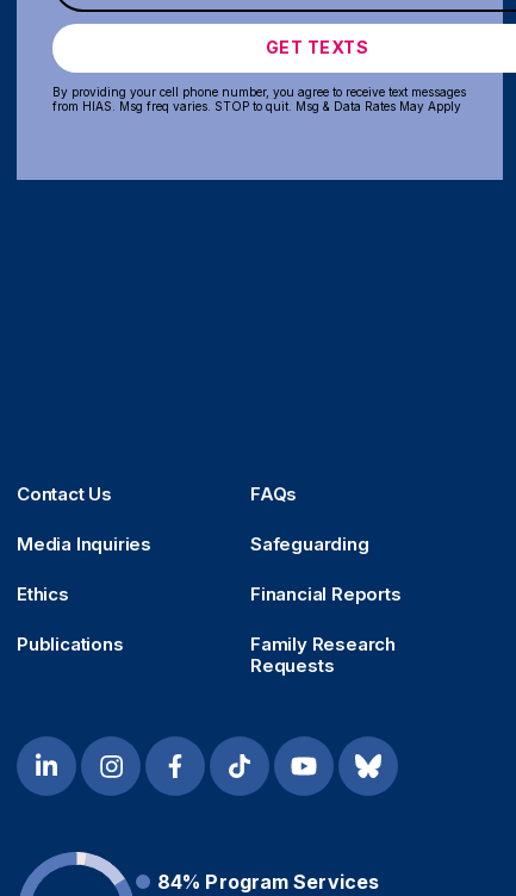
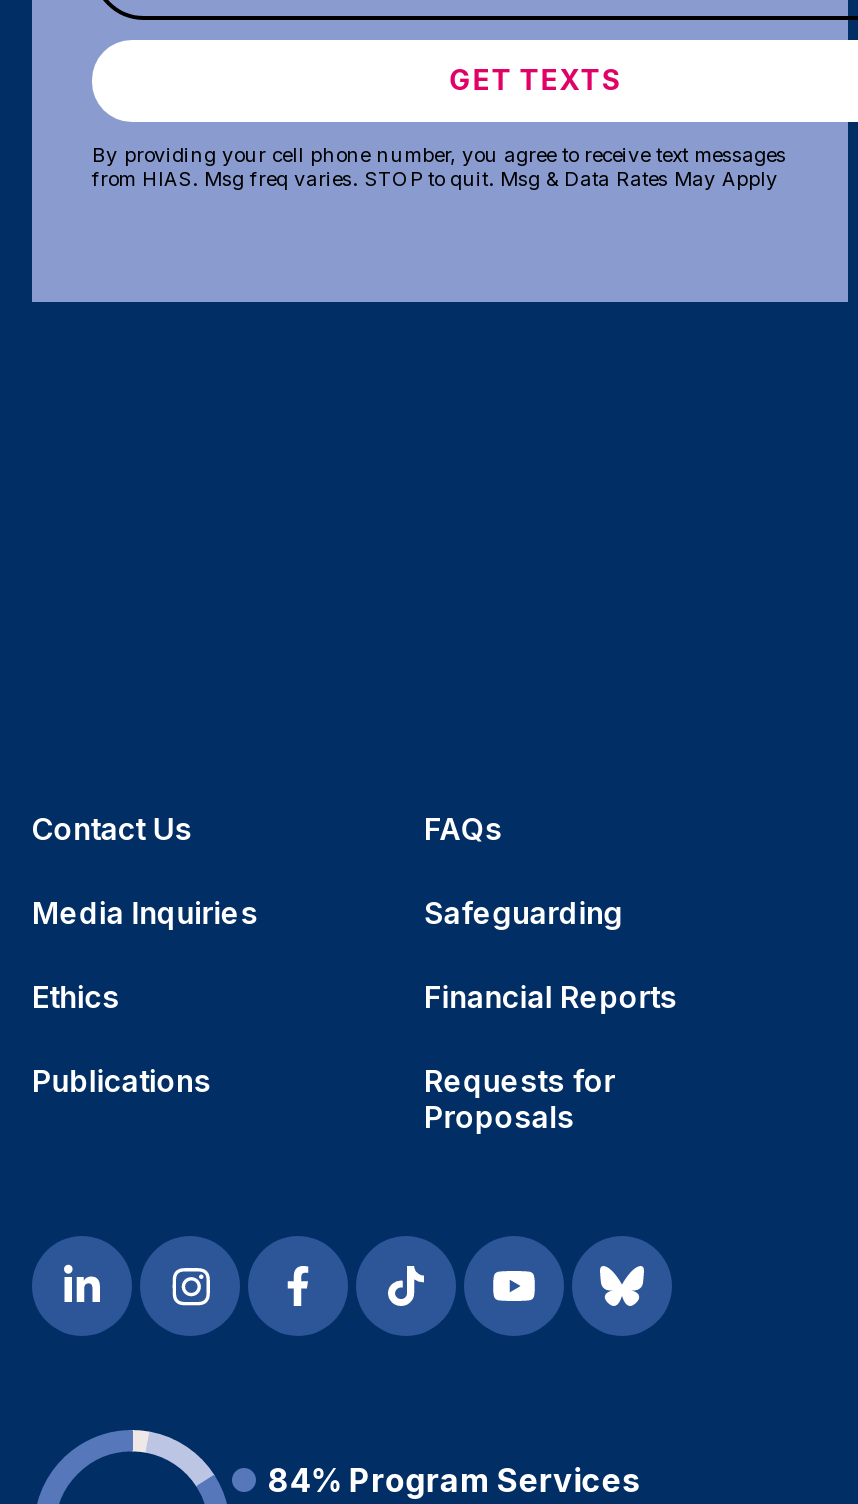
- Family Research
- Requests
+ Requests for
+ Proposals
